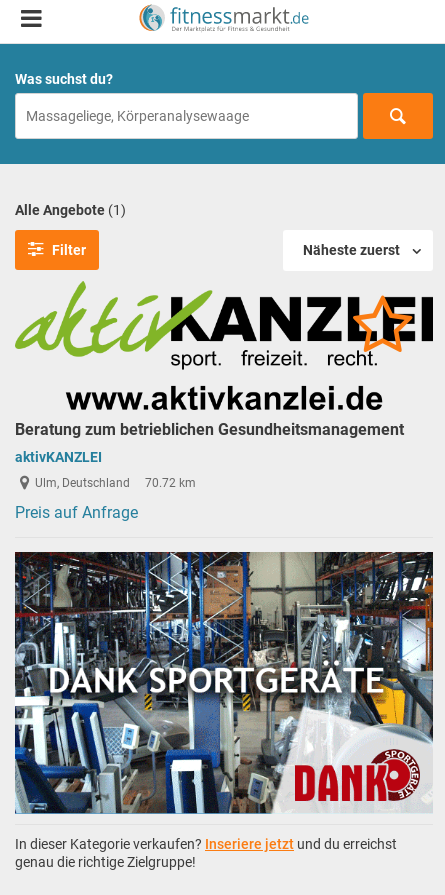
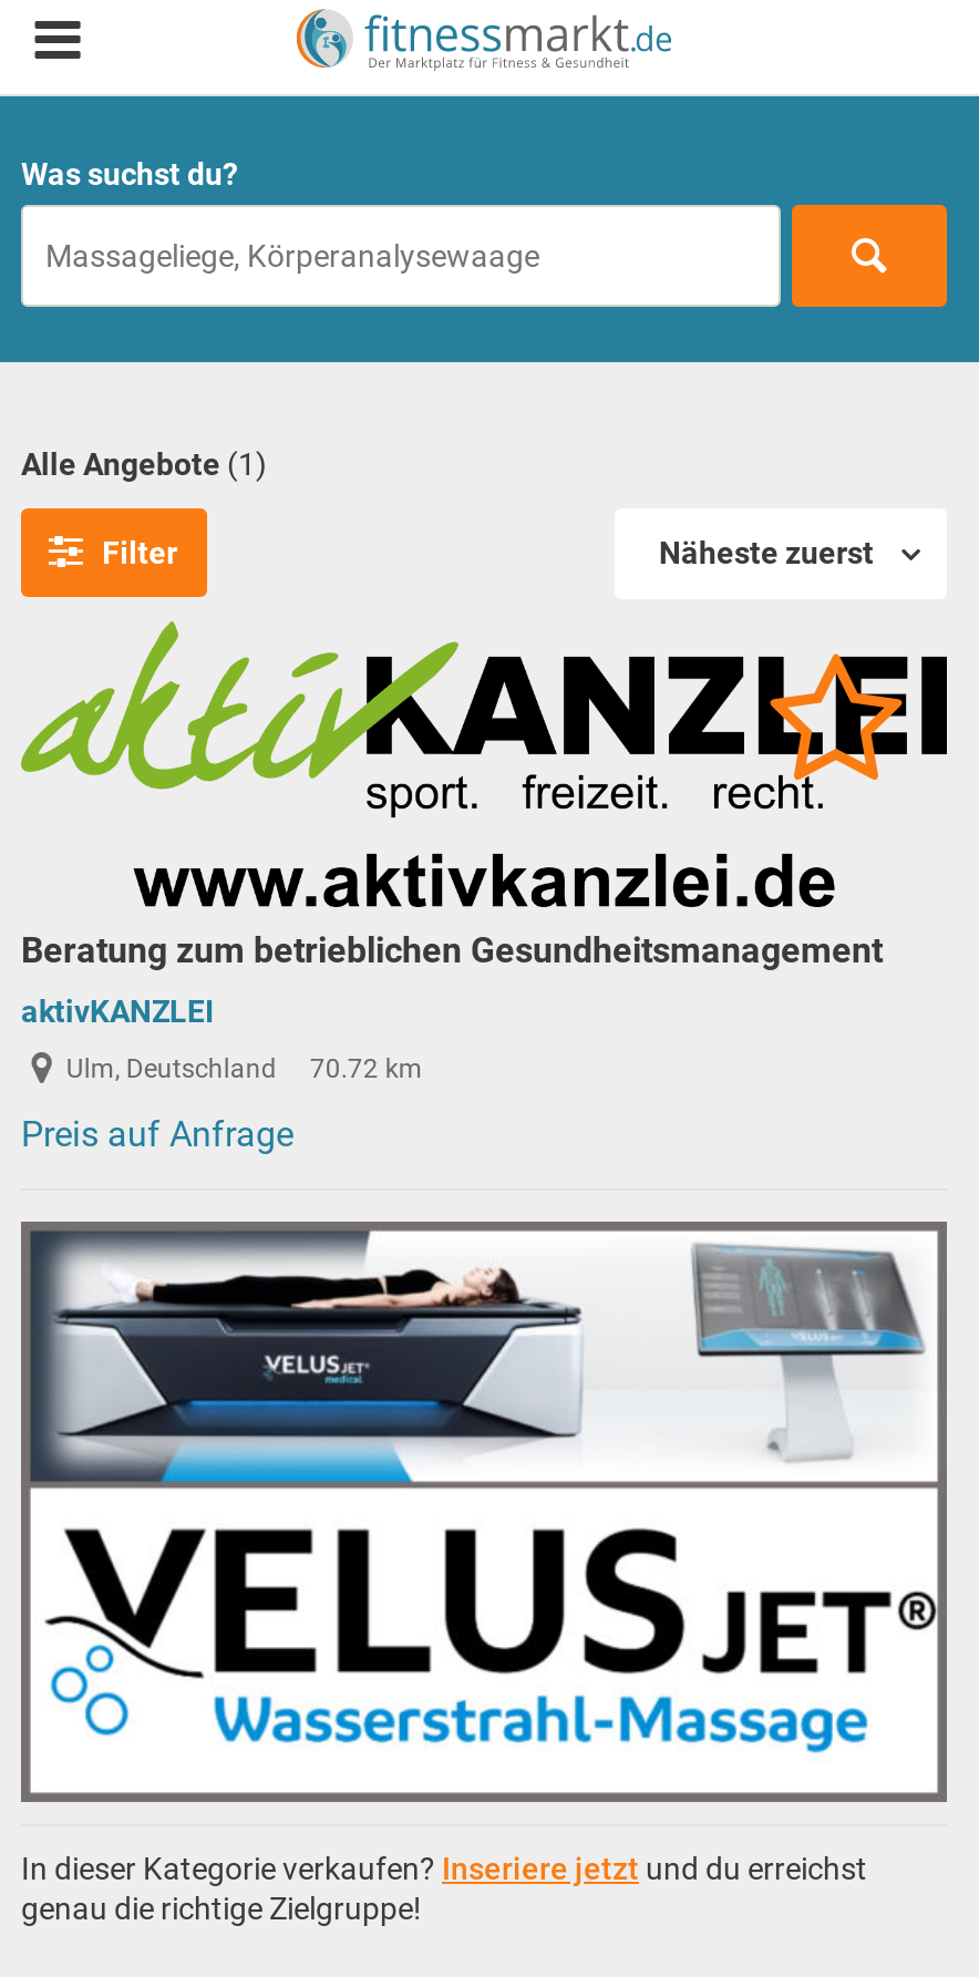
- [image]
+ [image]
